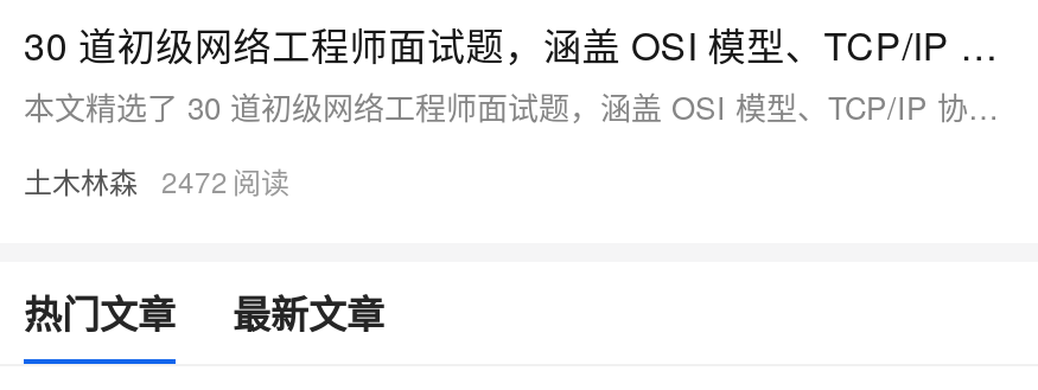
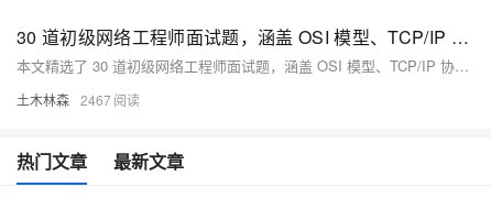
- 土木林森 2472
+ 土木林森 2467
